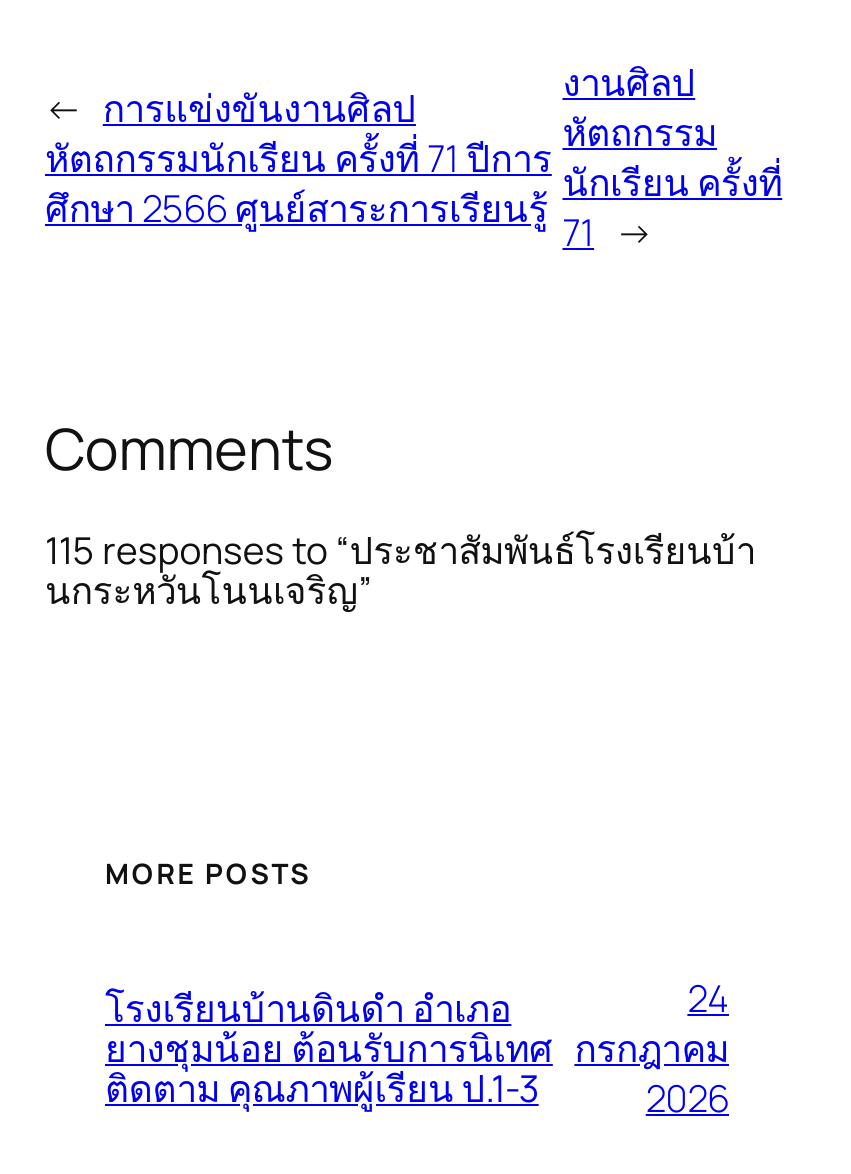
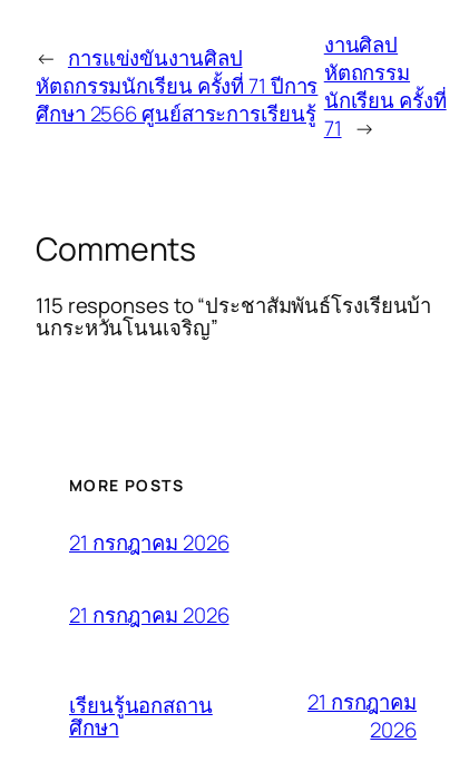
- โรงเรียนบ้านดินดำ อำเภอ
- ยางชุมน้อย ต้อนรับการนิเทศ
- ติดตาม คุณภาพผู้เรียน ป.1-3
+ 21 กรกฎาคม 2026
+ 21 กรกฎาคม 2026
+ เรียนรู้นอกสถาน
+ ศึกษา

- 24
- กรกฎาคม
+ 21 กรกฎาคม
